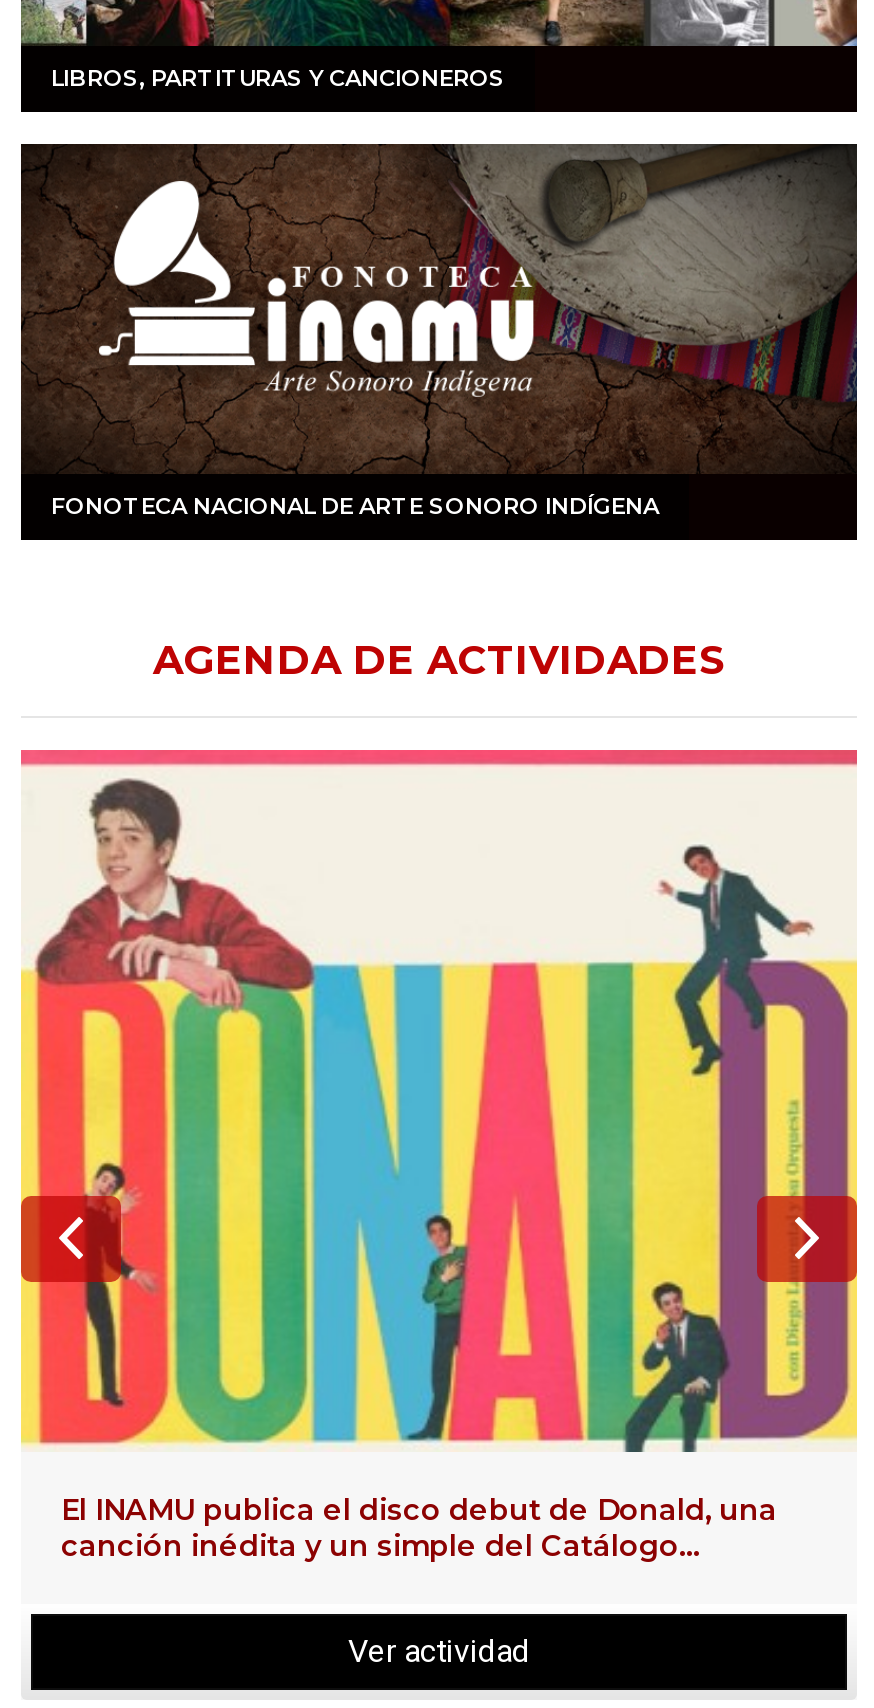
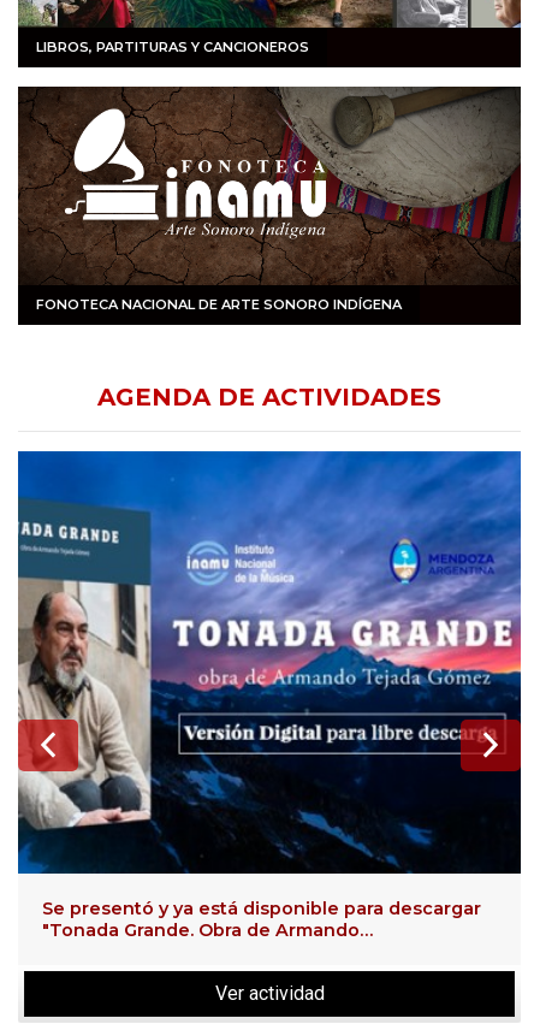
- [image]
- El INAMU publica el disco debut de Donald, una
- canción inédita y un simple del Catálogo…
+ [image]
+ Se presentó y ya está disponible para descargar
+ "Tonada Grande. Obra de Armando…
